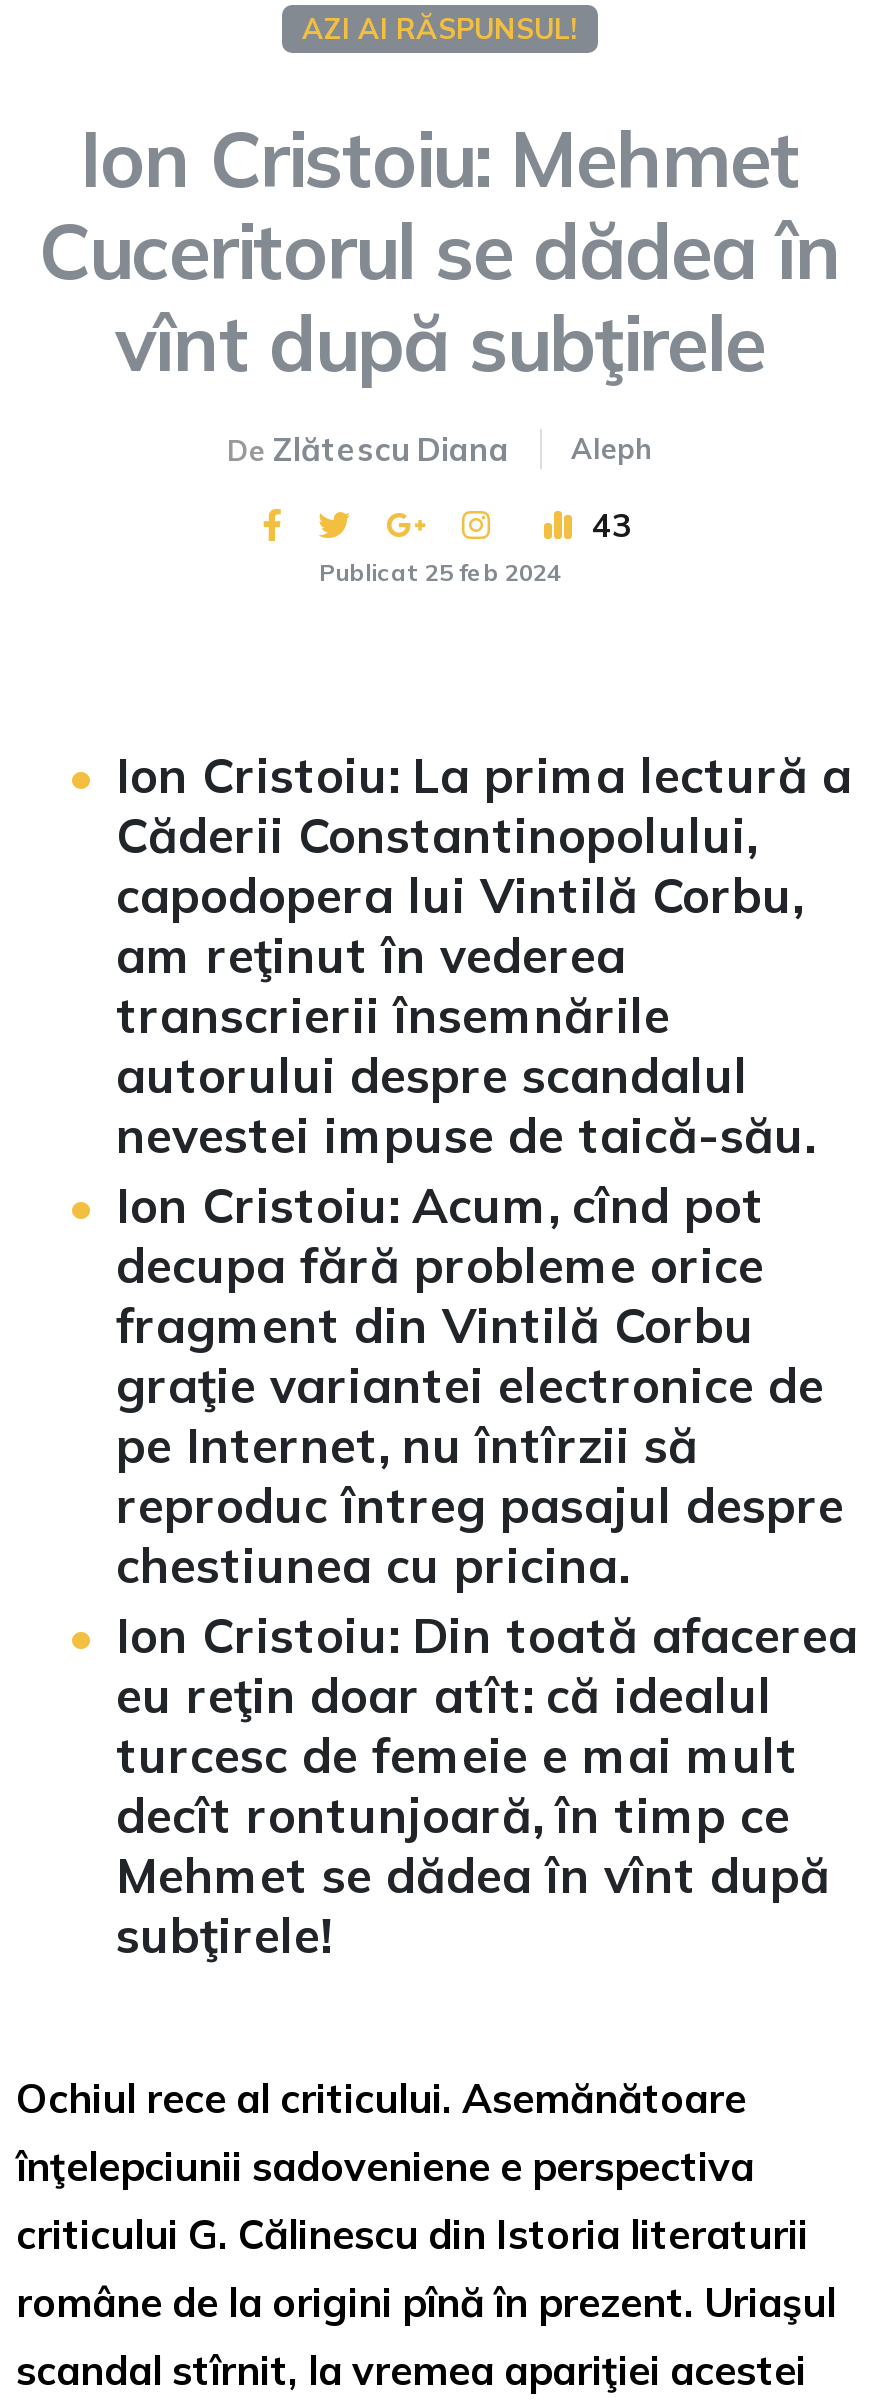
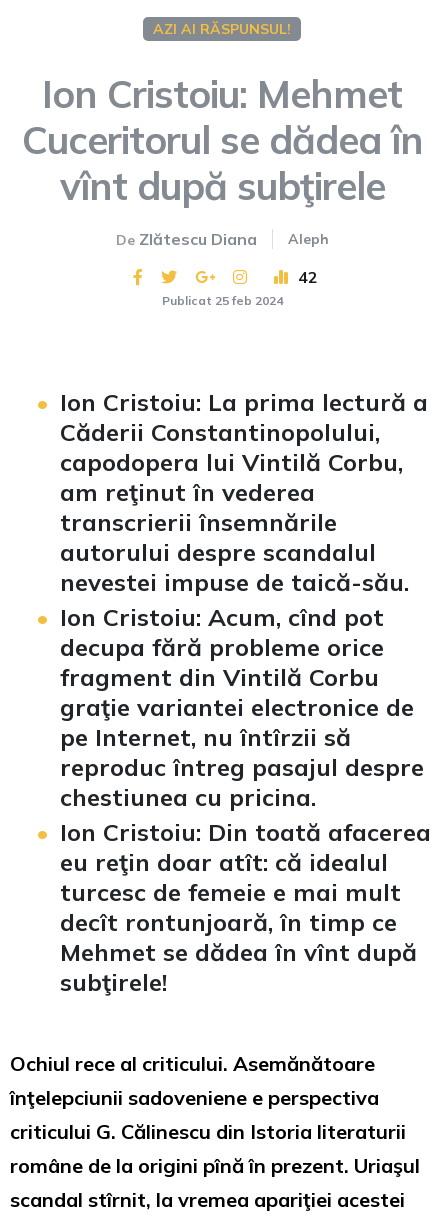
- 43
+ 42
